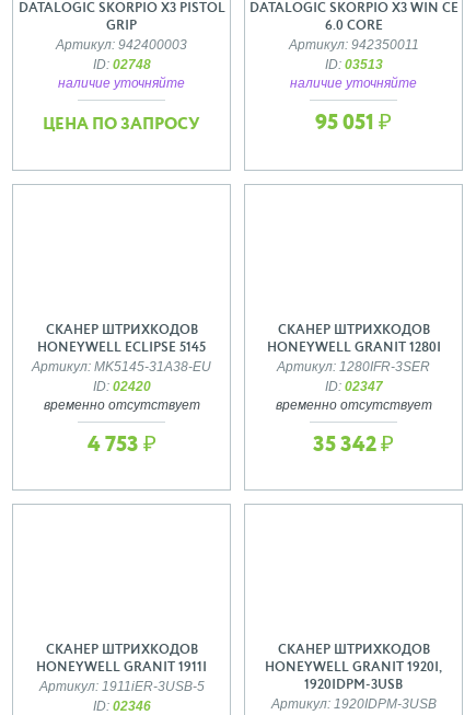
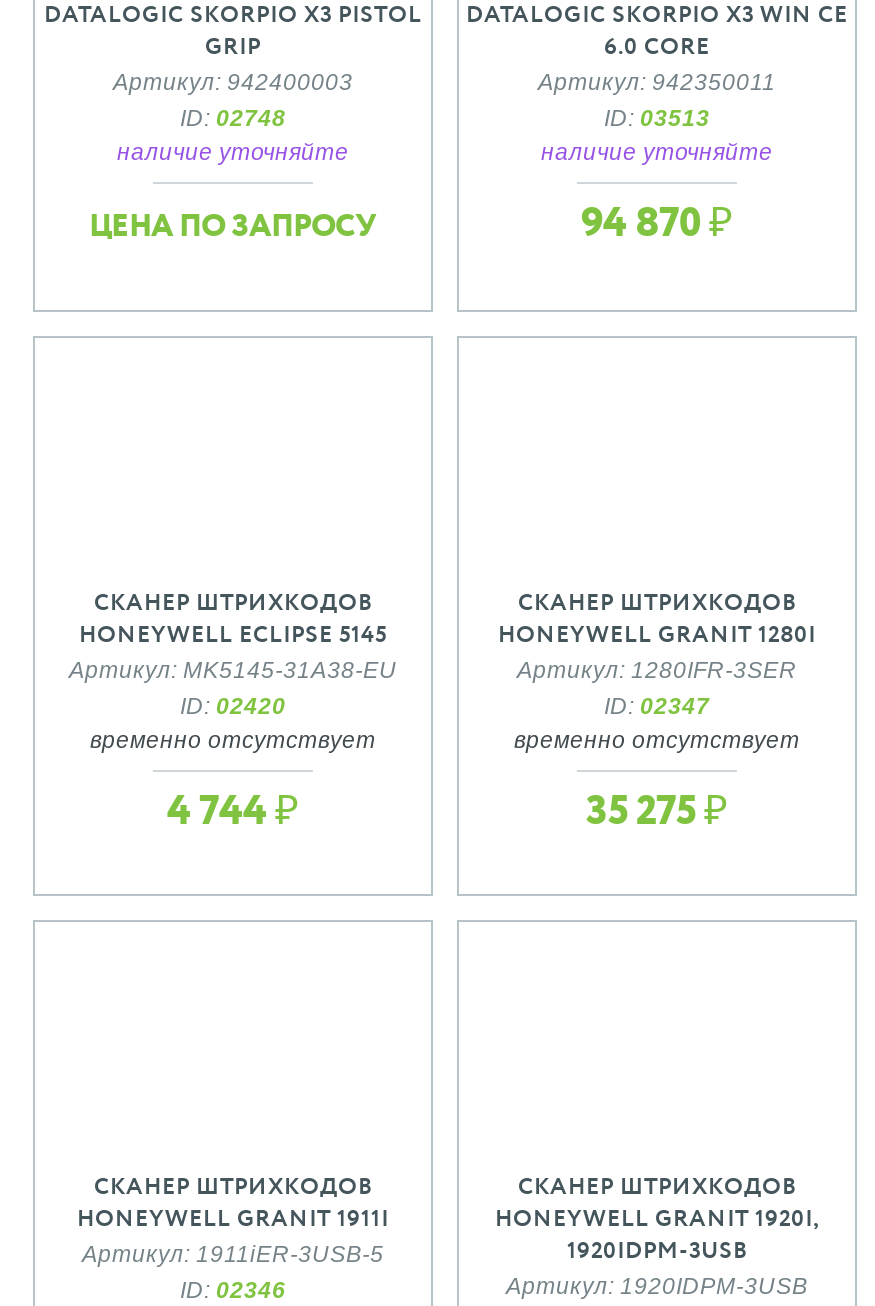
- 95 051 ₽
+ 94 870 ₽

- 4 753 ₽
+ 4 744 ₽

- 35 342 ₽
+ 35 275 ₽
